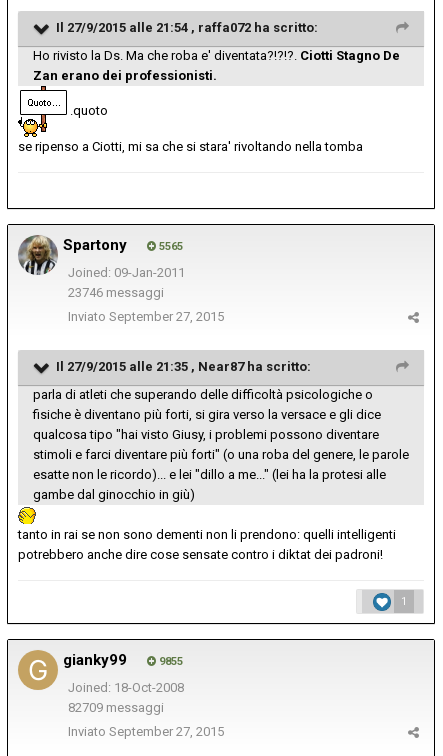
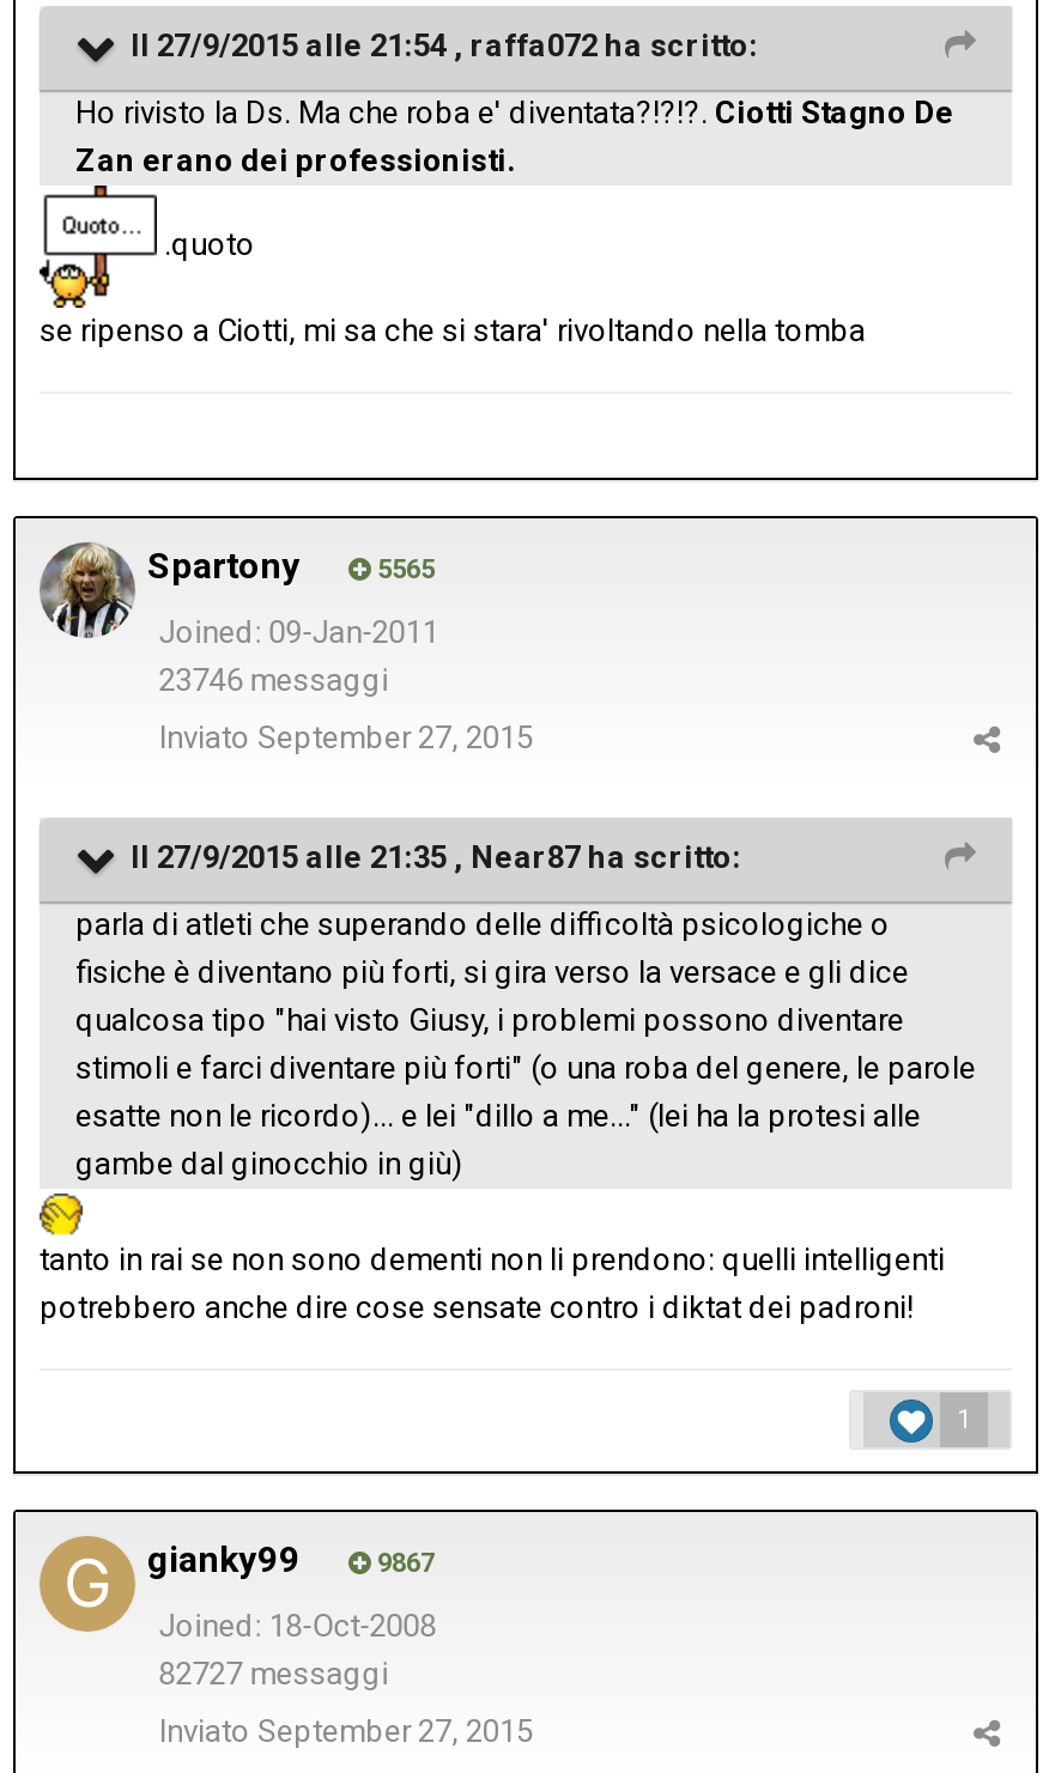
- 9855
+ 9867

- 82709 messaggi
+ 82727 messaggi
